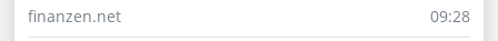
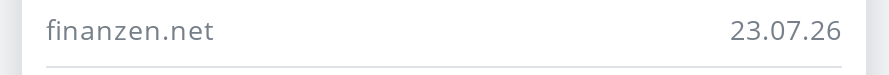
- 09:28
+ 23.07.26
